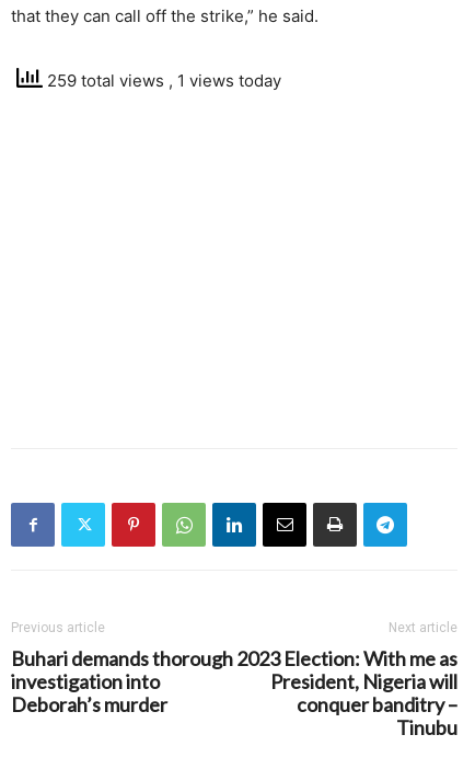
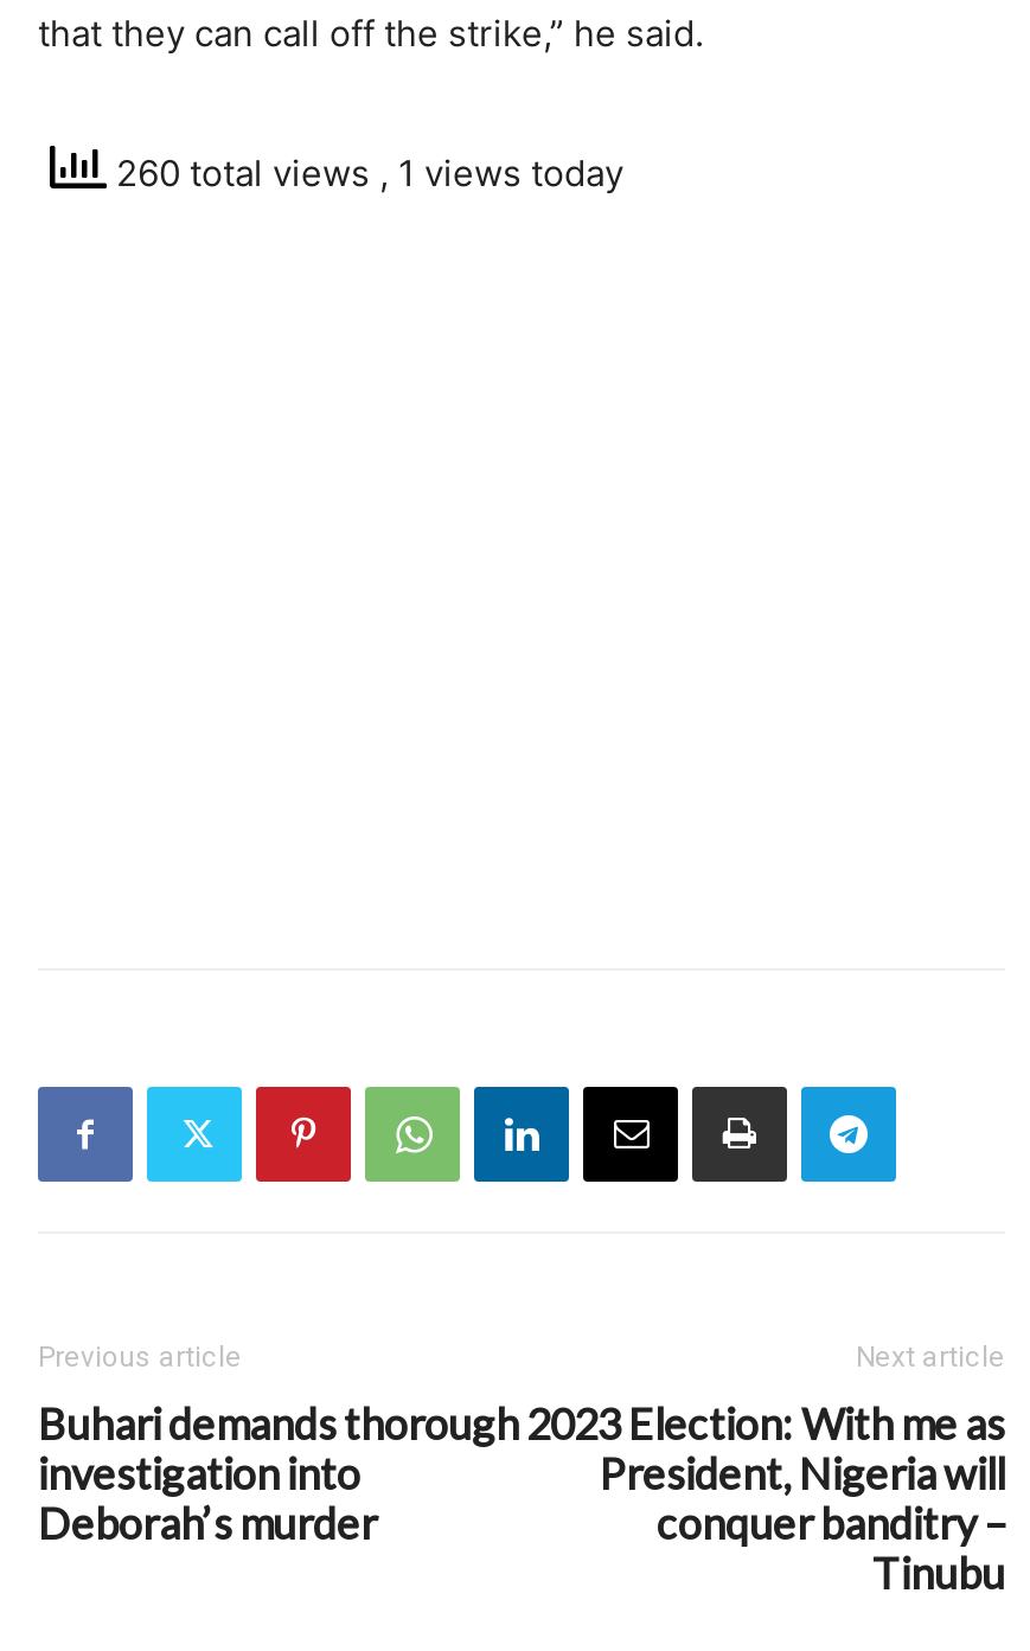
- 259 total views, 1 views today
+ 260 total views, 1 views today
